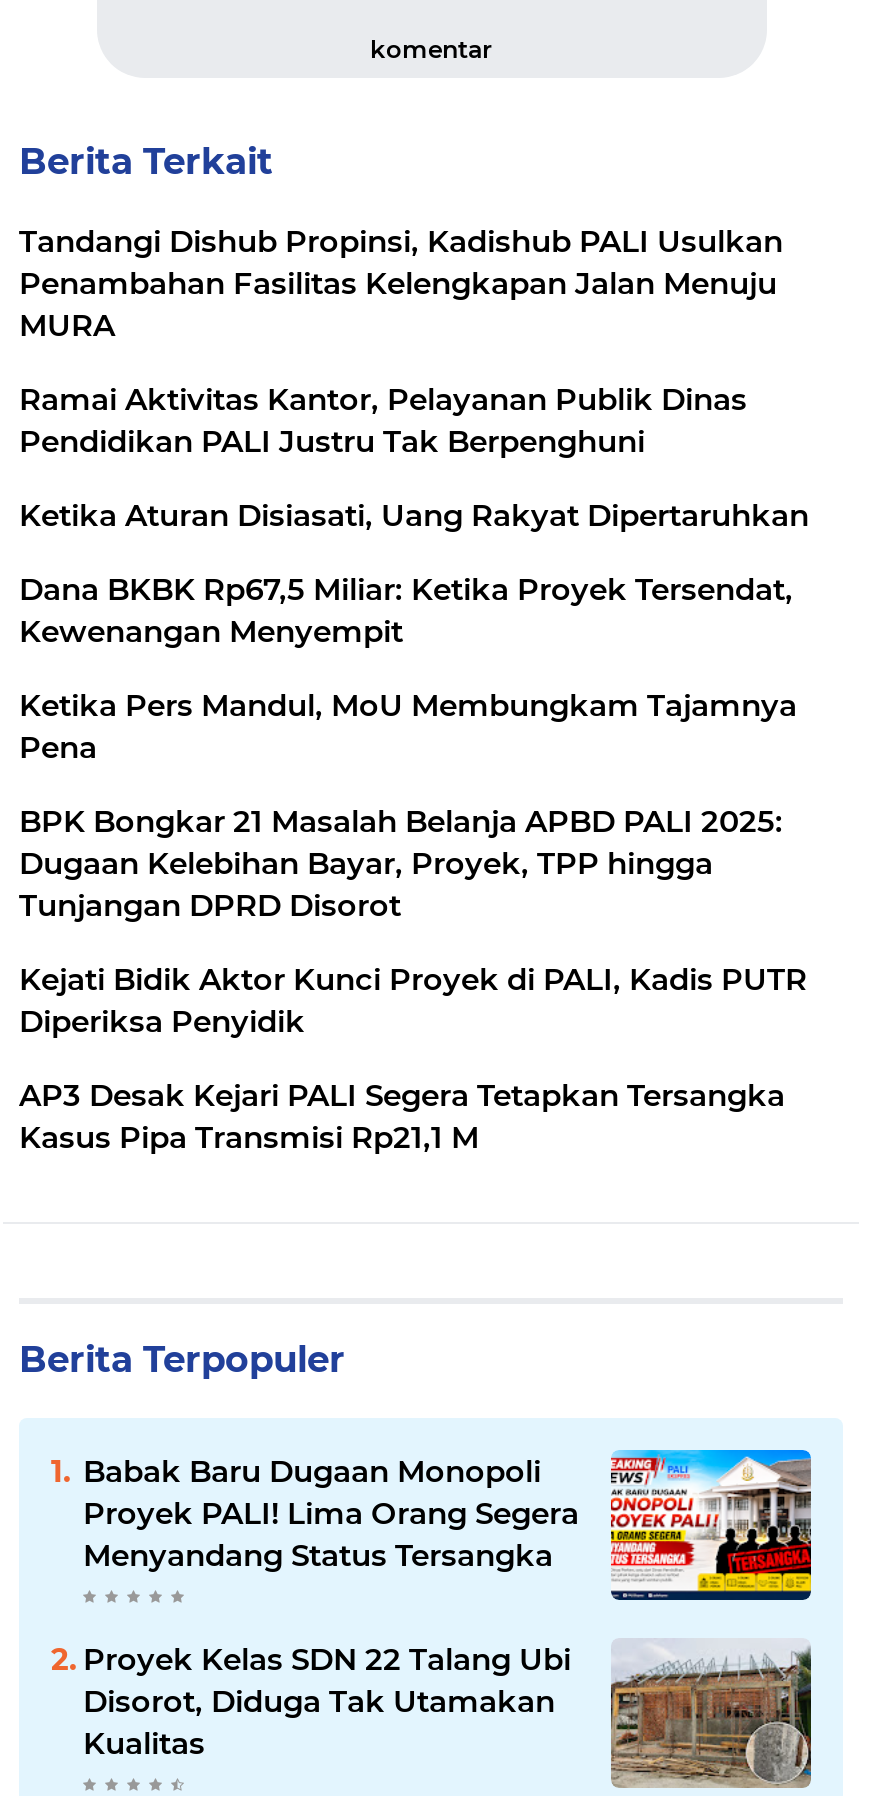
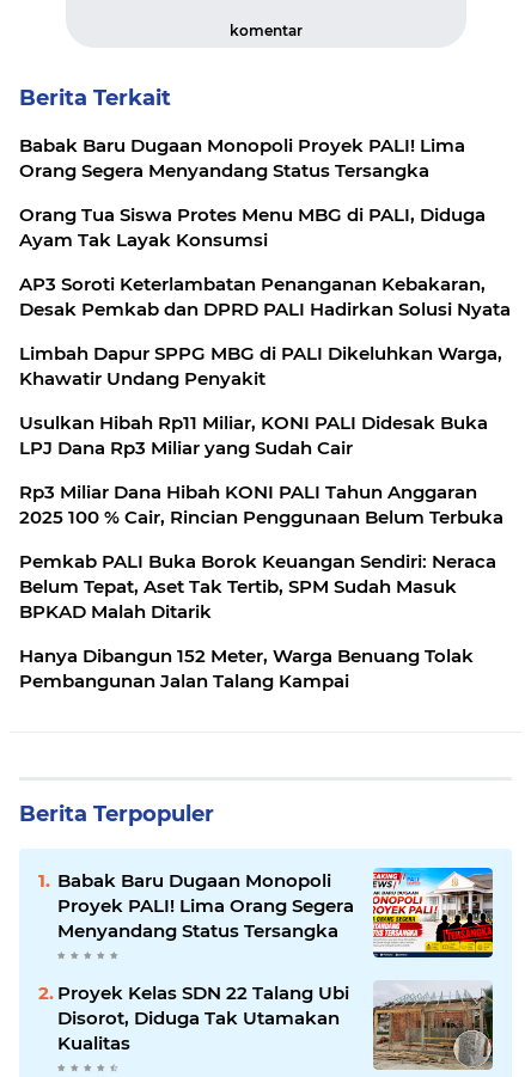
- Tandangi Dishub Propinsi, Kadishub PALI Usulkan
- Penambahan Fasilitas Kelengkapan Jalan Menuju
- MURA
+ Babak Baru Dugaan Monopoli Proyek PALI! Lima
+ Orang Segera Menyandang Status Tersangka

- Ramai Aktivitas Kantor, Pelayanan Publik Dinas
- Pendidikan PALI Justru Tak Berpenghuni
+ Orang Tua Siswa Protes Menu MBG di PALI, Diduga
+ Ayam Tak Layak Konsumsi

- Ketika Aturan Disiasati, Uang Rakyat Dipertaruhkan
+ AP3 Soroti Keterlambatan Penanganan Kebakaran,
+ Desak Pemkab dan DPRD PALI Hadirkan Solusi Nyata

- Dana BKBK Rp67,5 Miliar: Ketika Proyek Tersendat,
- Kewenangan Menyempit
+ Limbah Dapur SPPG MBG di PALI Dikeluhkan Warga,
+ Khawatir Undang Penyakit

- Ketika Pers Mandul, MoU Membungkam Tajamnya
- Pena
+ Usulkan Hibah Rp11 Miliar, KONI PALI Didesak Buka
+ LPJ Dana Rp3 Miliar yang Sudah Cair

- BPK Bongkar 21 Masalah Belanja APBD PALI 2025:
- Dugaan Kelebihan Bayar, Proyek, TPP hingga
- Tunjangan DPRD Disorot
+ Rp3 Miliar Dana Hibah KONI PALI Tahun Anggaran
+ 2025 100 % Cair, Rincian Penggunaan Belum Terbuka

- Kejati Bidik Aktor Kunci Proyek di PALI, Kadis PUTR
- Diperiksa Penyidik
+ Pemkab PALI Buka Borok Keuangan Sendiri: Neraca
+ Belum Tepat, Aset Tak Tertib, SPM Sudah Masuk
+ BPKAD Malah Ditarik

- AP3 Desak Kejari PALI Segera Tetapkan Tersangka
- Kasus Pipa Transmisi Rp21,1 M
+ Hanya Dibangun 152 Meter, Warga Benuang Tolak
+ Pembangunan Jalan Talang Kampai
